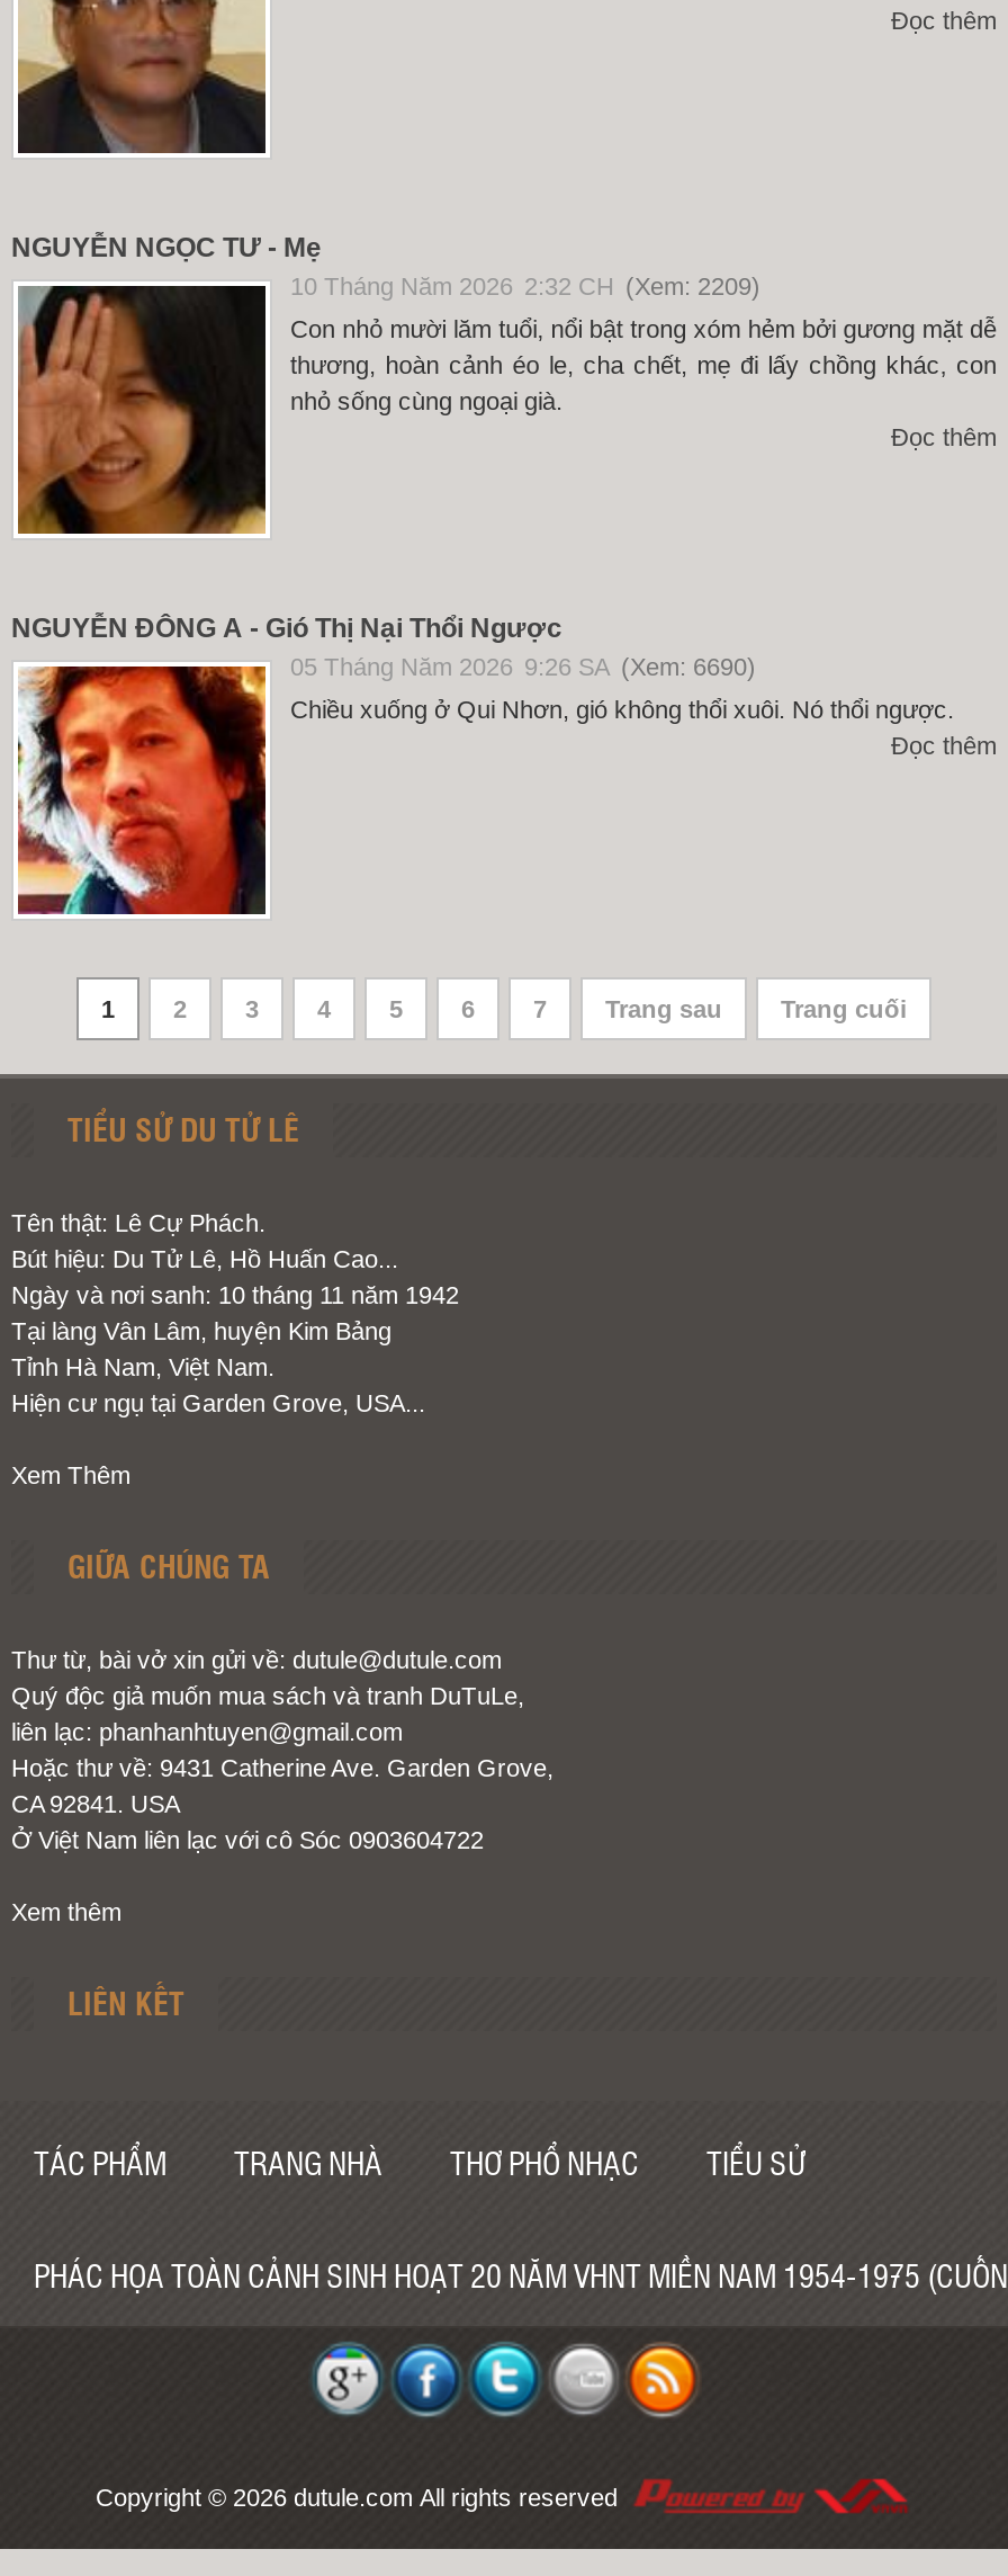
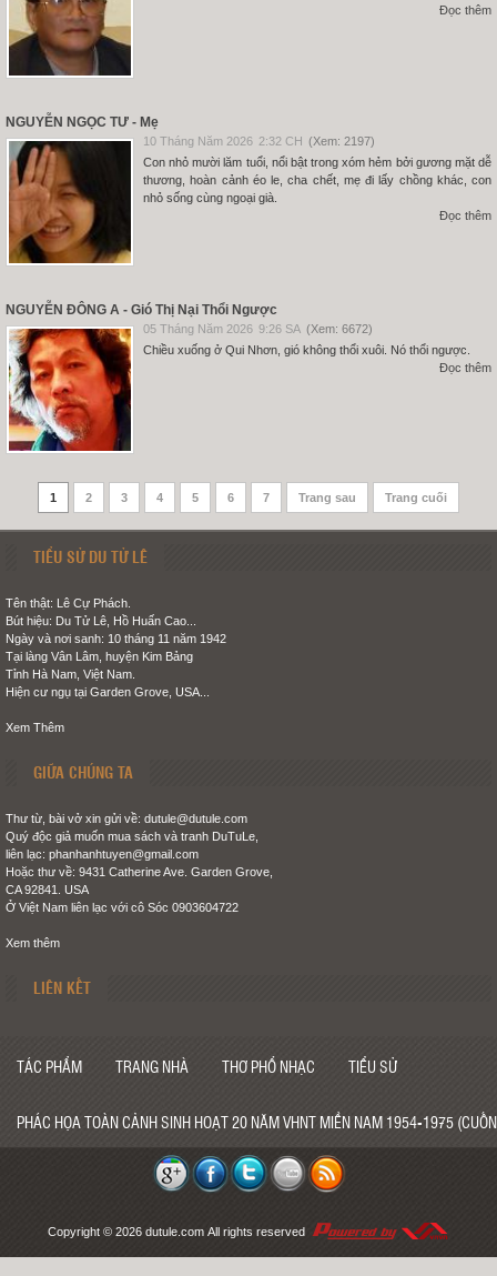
- 10 Tháng Năm 2026 2:32 CH (Xem: 2209)
+ 10 Tháng Năm 2026 2:32 CH (Xem: 2197)

- 05 Tháng Năm 2026 9:26 SA (Xem: 6690)
+ 05 Tháng Năm 2026 9:26 SA (Xem: 6672)
